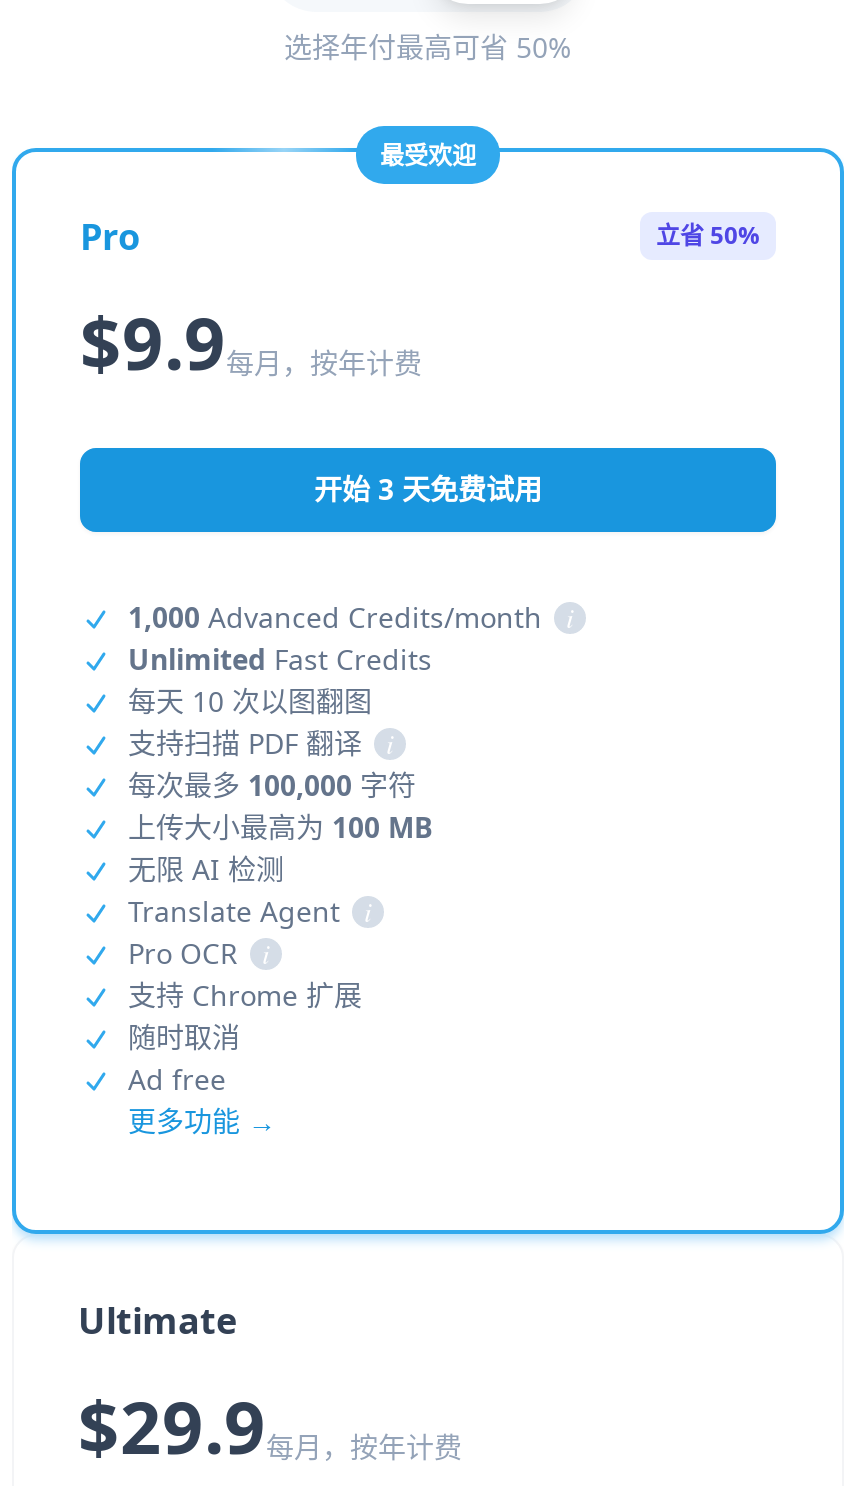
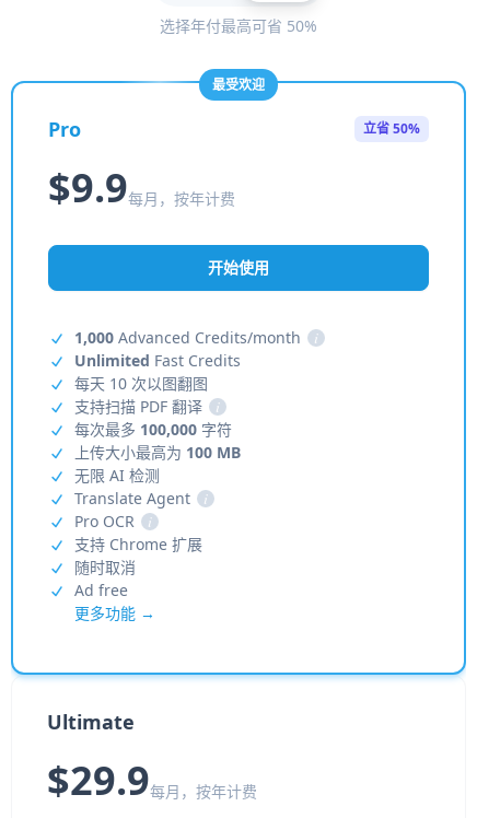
- 开始 3 天免费试用
+ 开始使用
